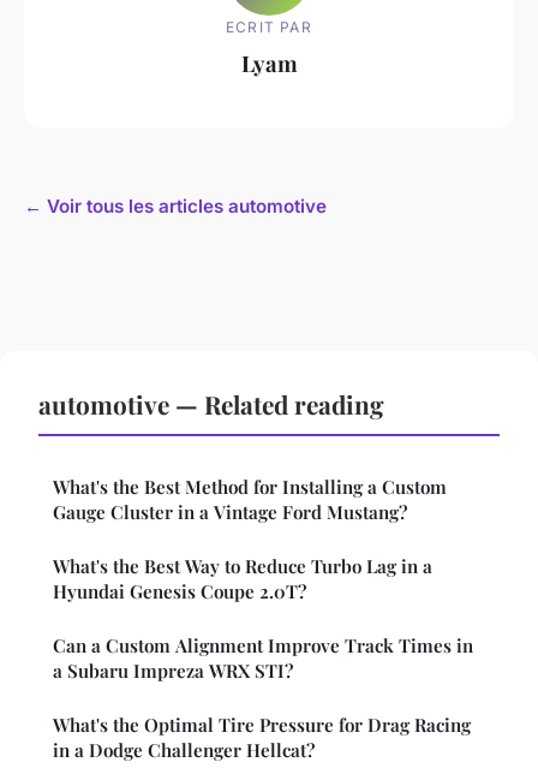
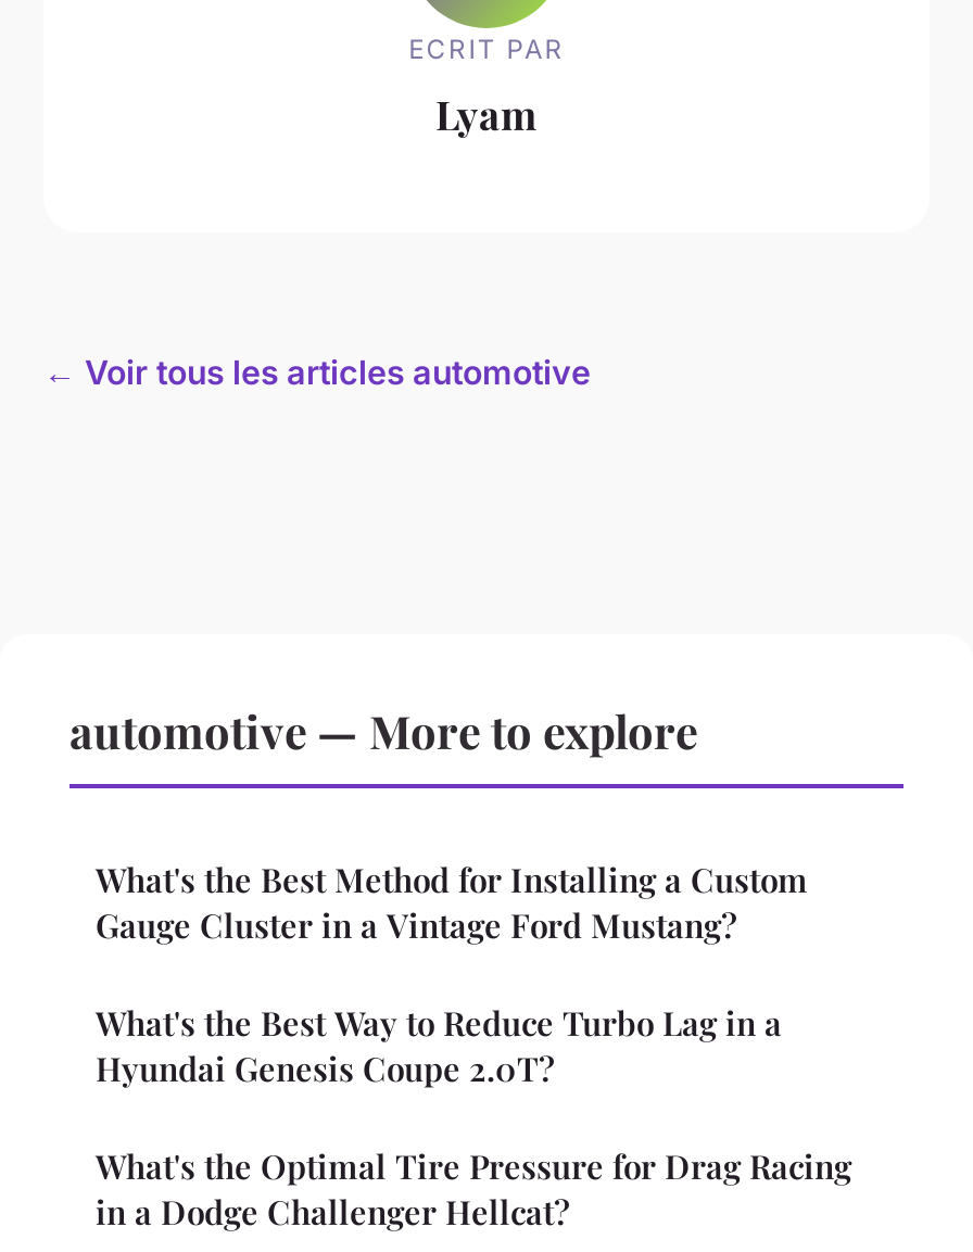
- automotive — Related reading
+ automotive — More to explore

- Can a Custom Alignment Improve Track Times in
- a Subaru Impreza WRX STI?
